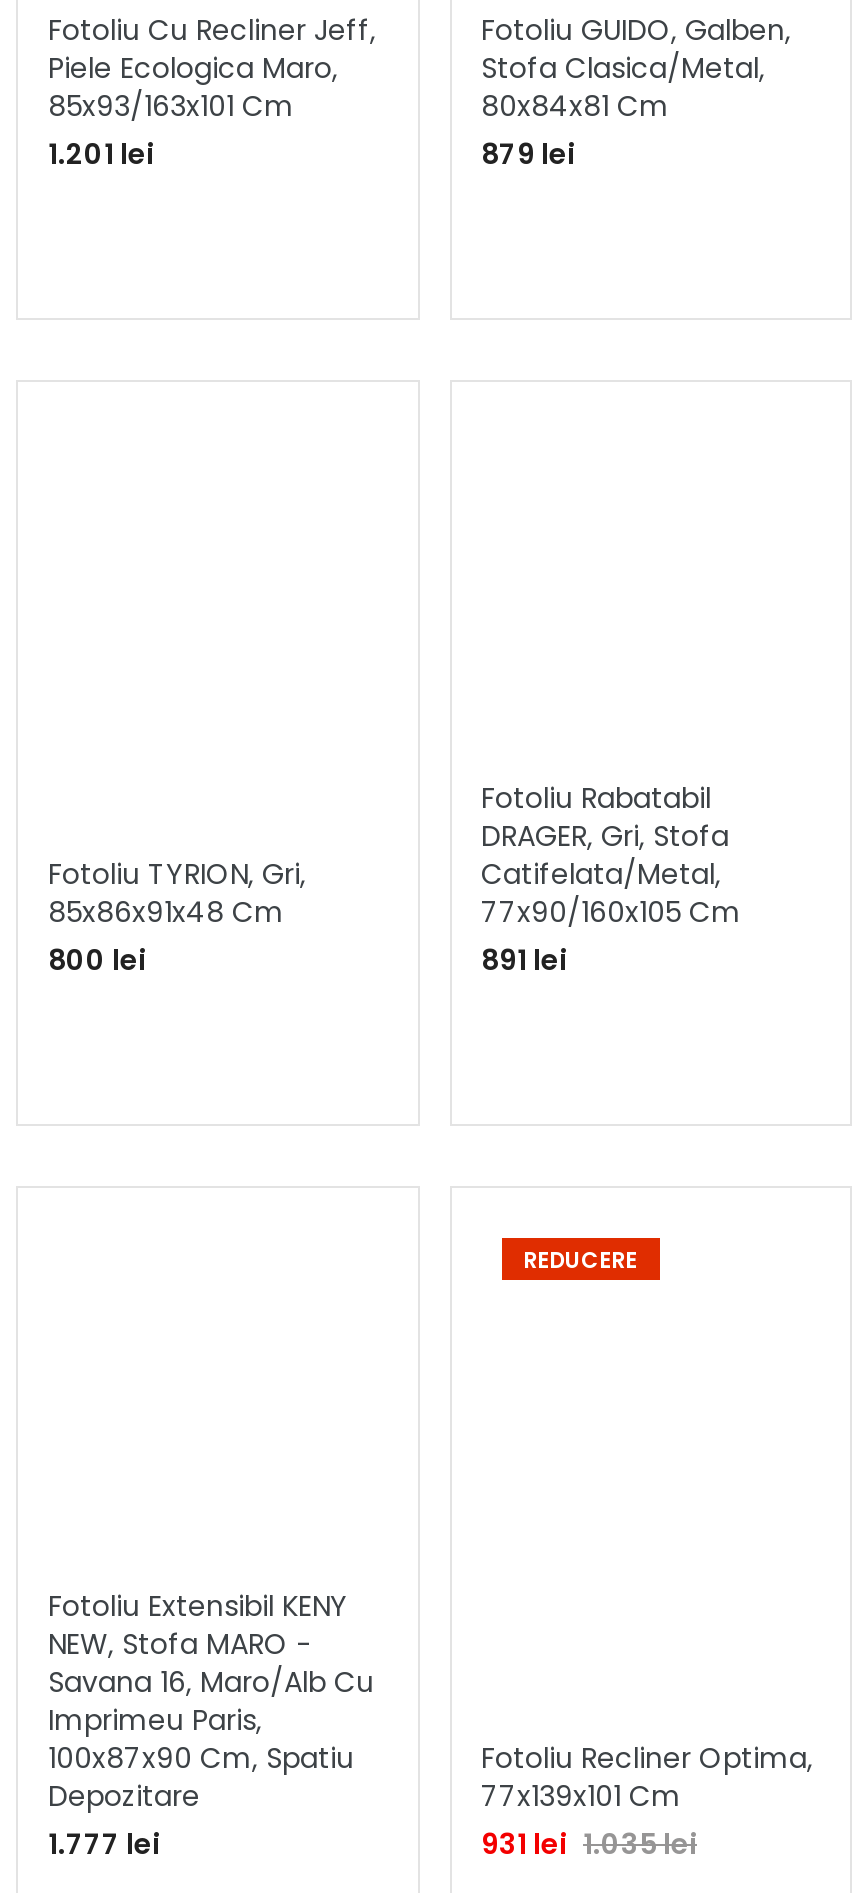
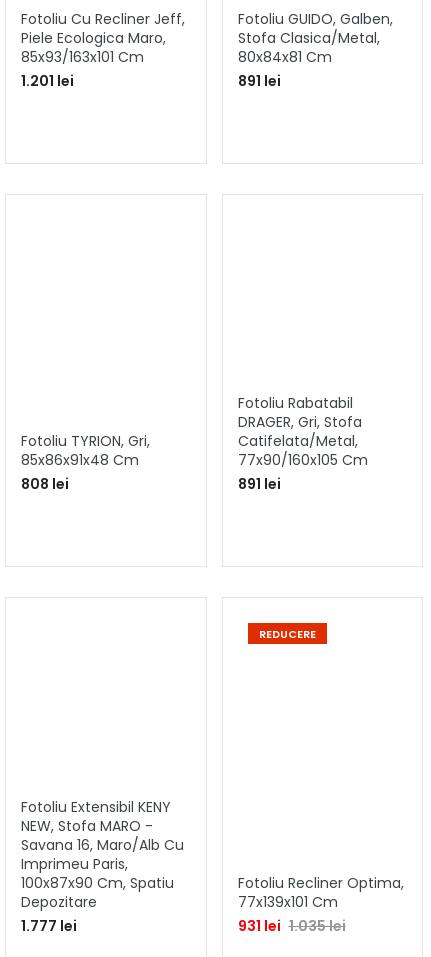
- 879 lei
+ 891 lei

- 800 lei
+ 808 lei
